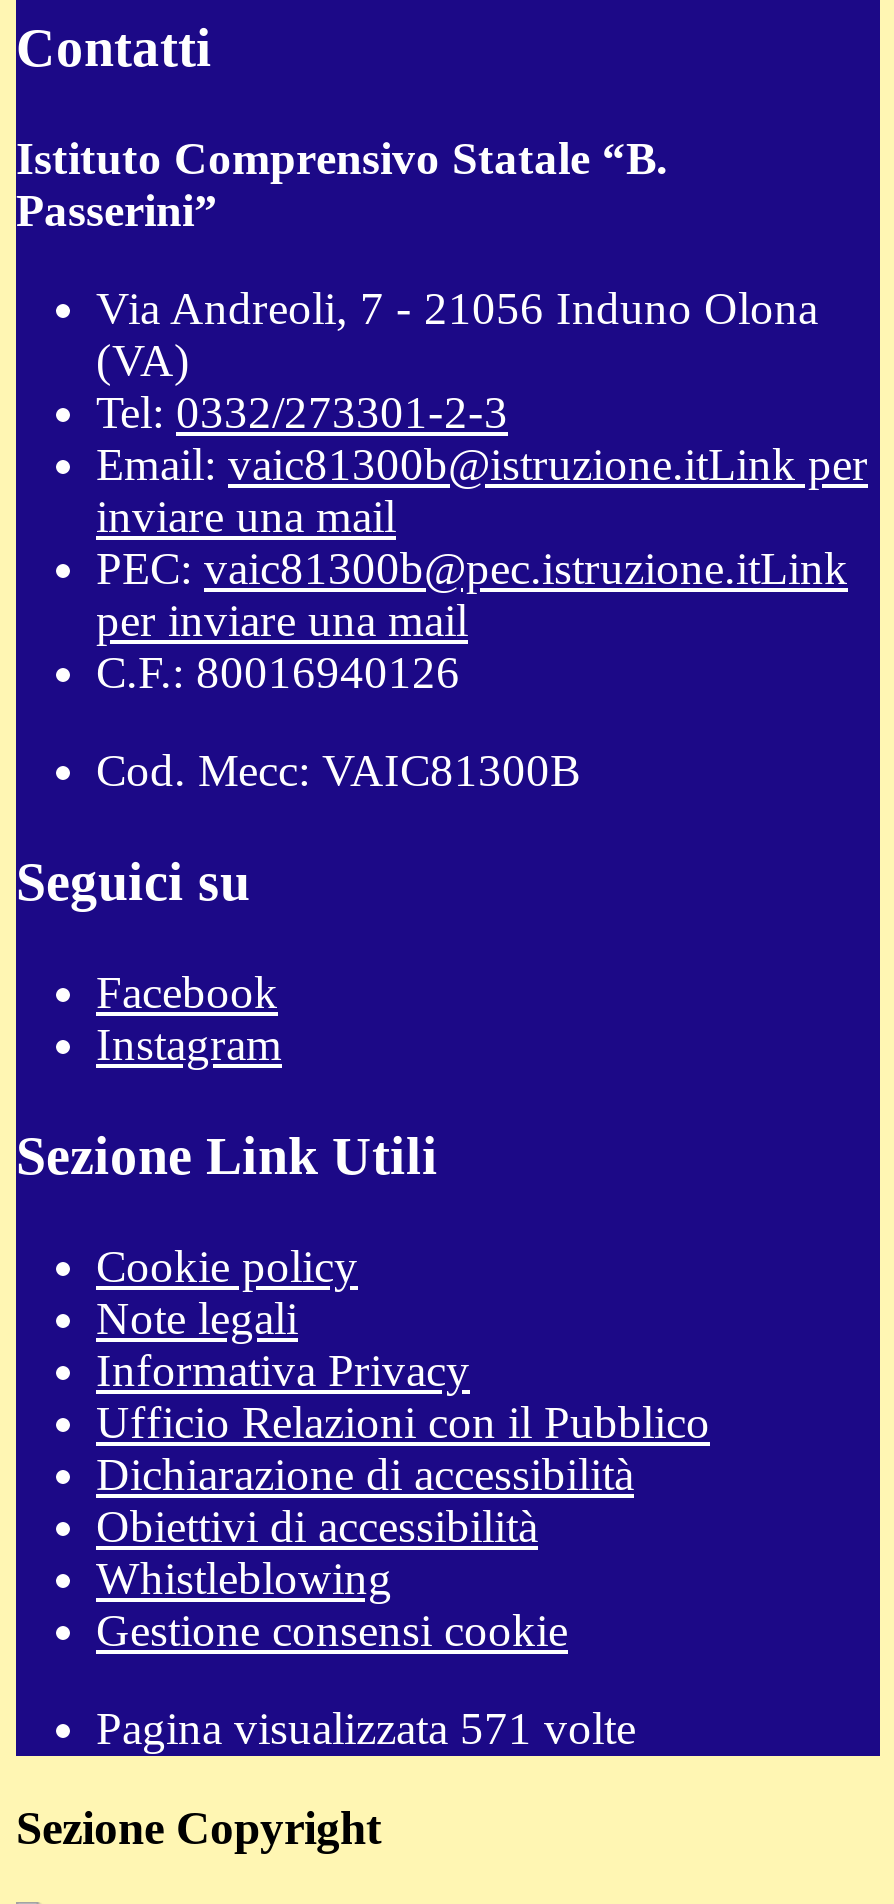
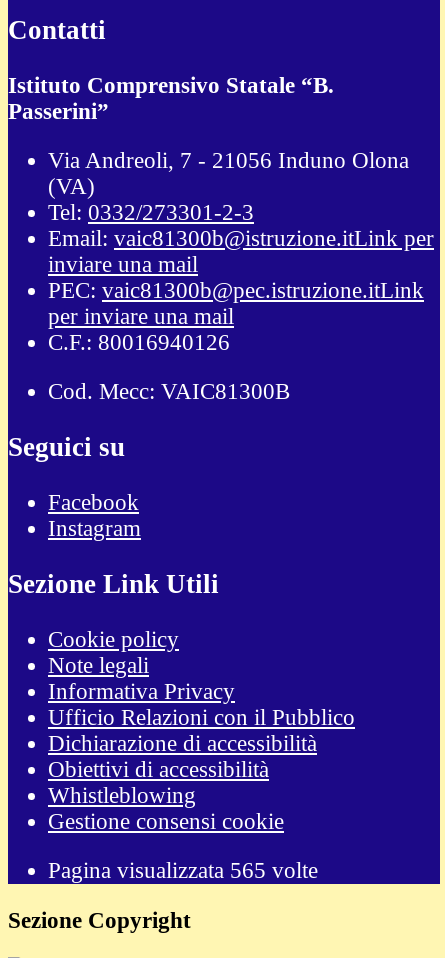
- Pagina visualizzata 571 volte
+ Pagina visualizzata 565 volte
